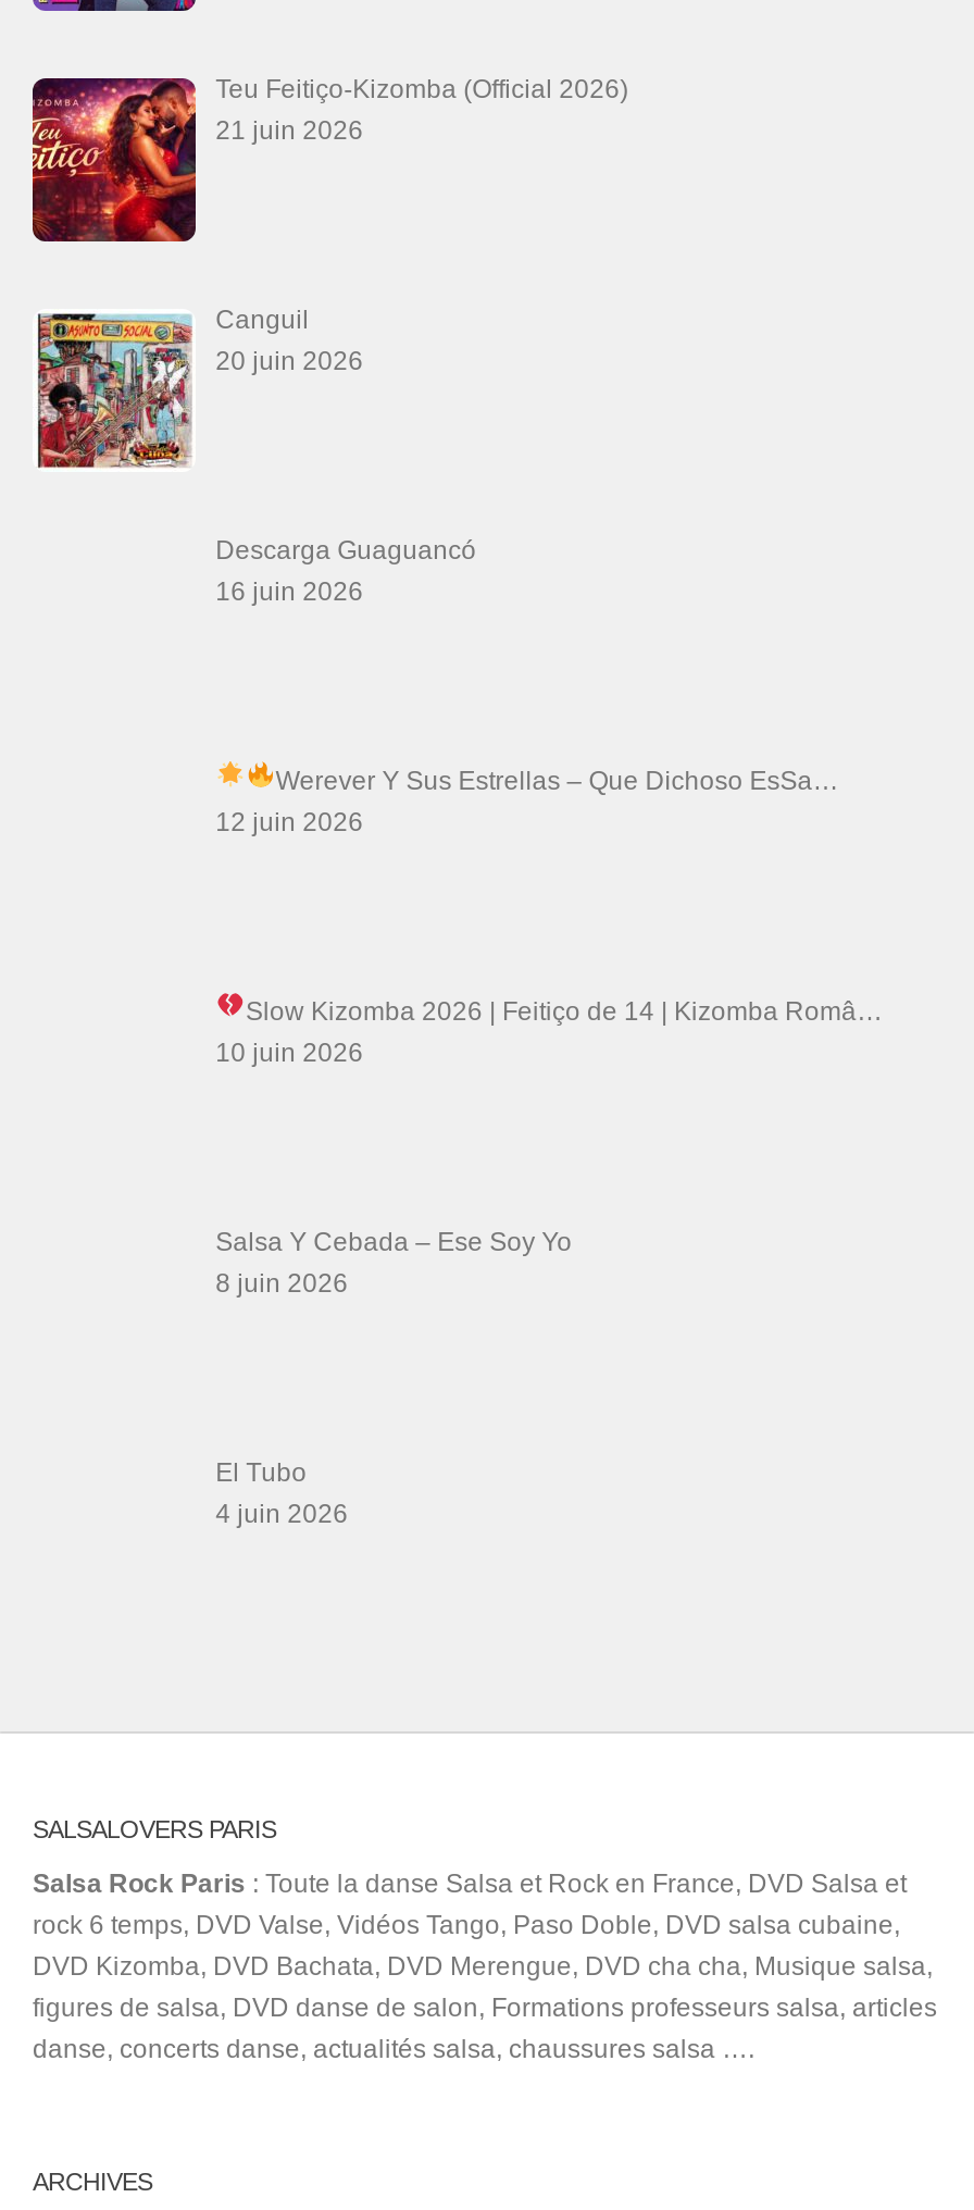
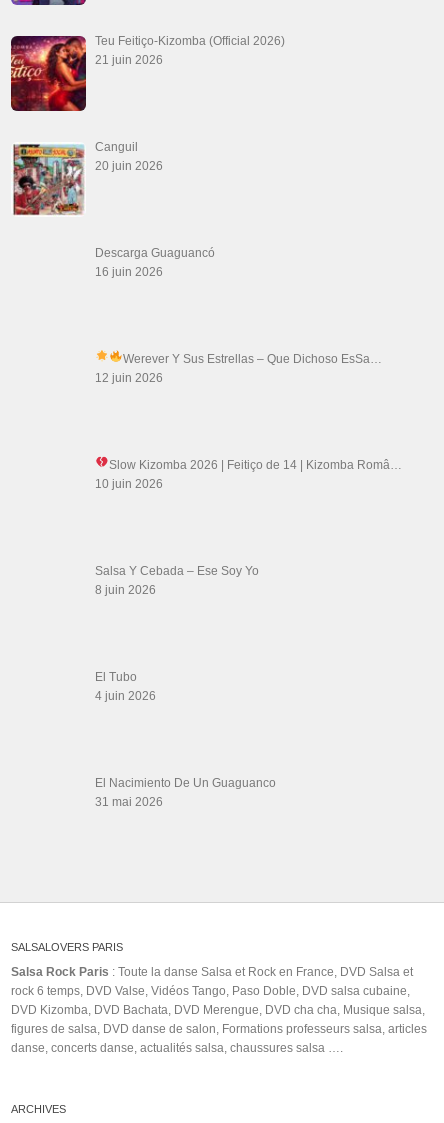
+ El Nacimiento De Un Guaguanco
+ 31 mai 2026
